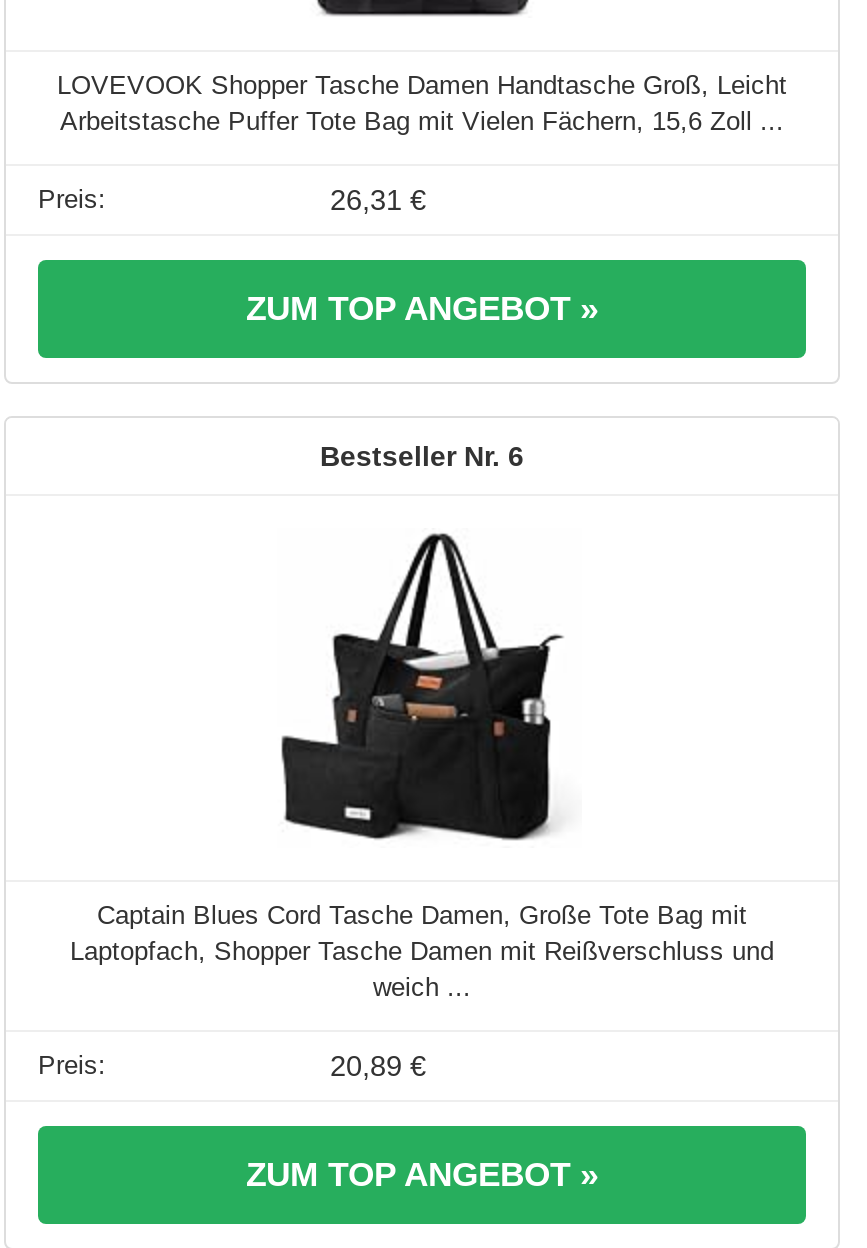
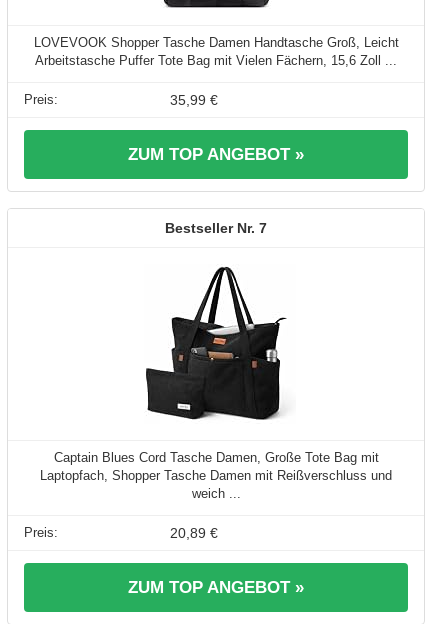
- 26,31 €
+ 35,99 €

- 6
+ 7
